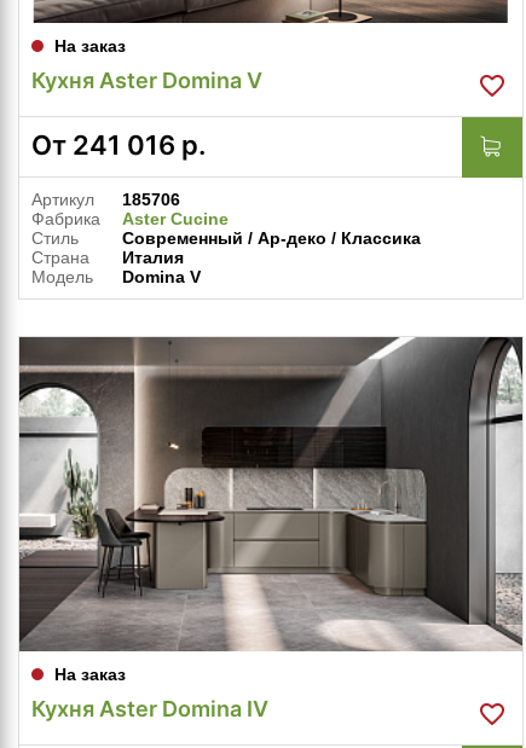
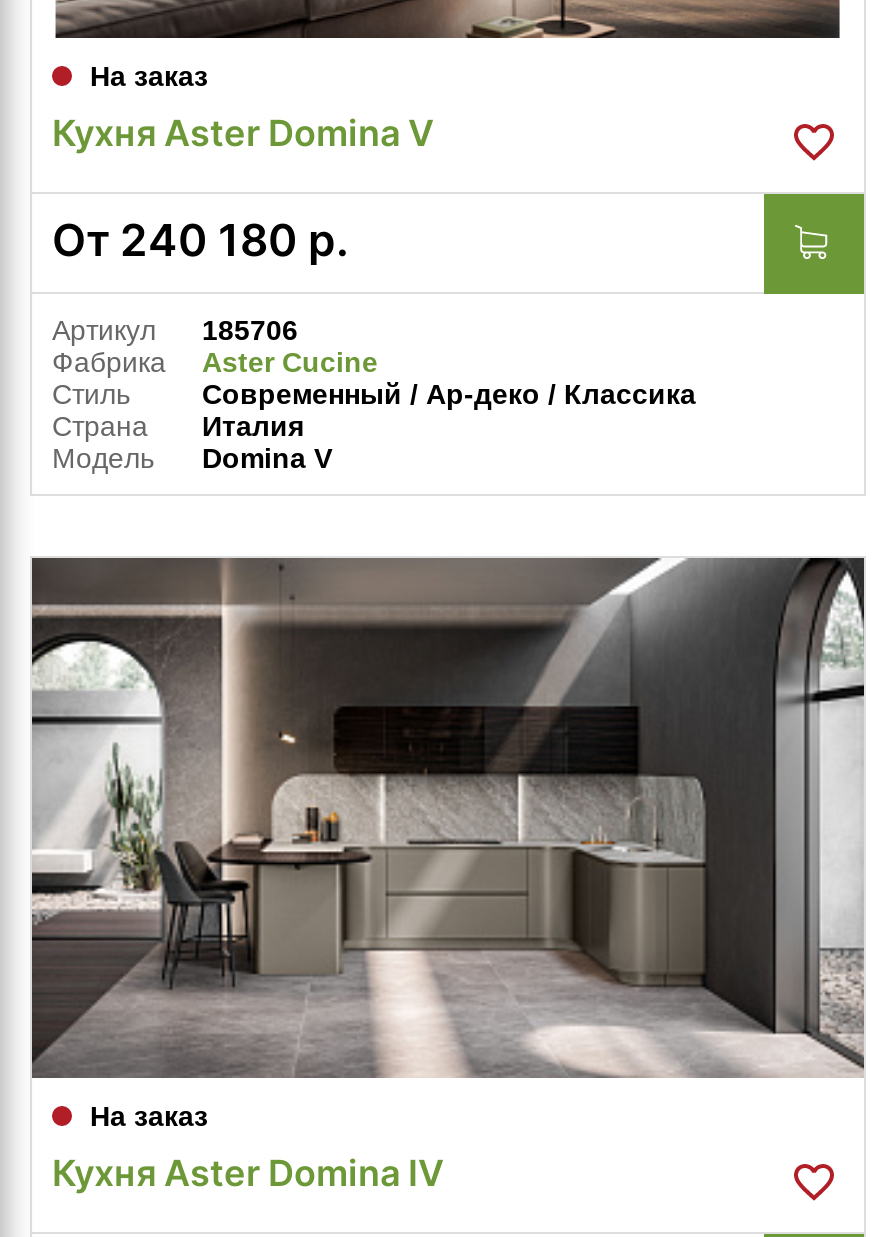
- От 241 016 р.
+ От 240 180 р.
